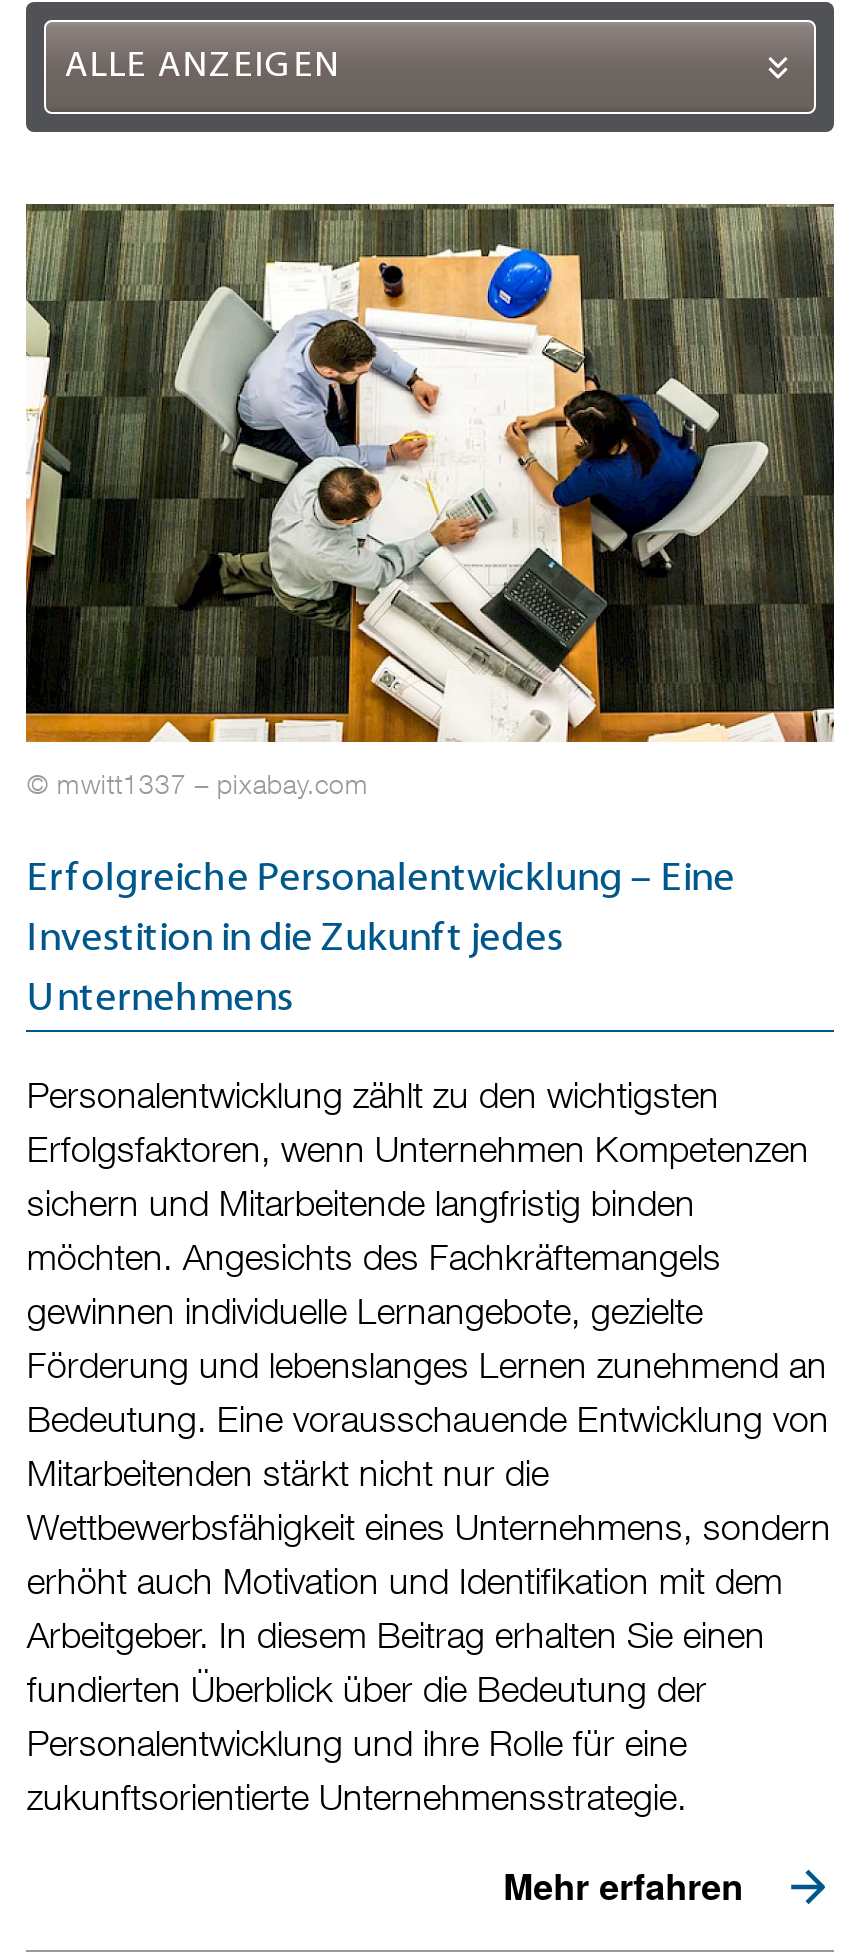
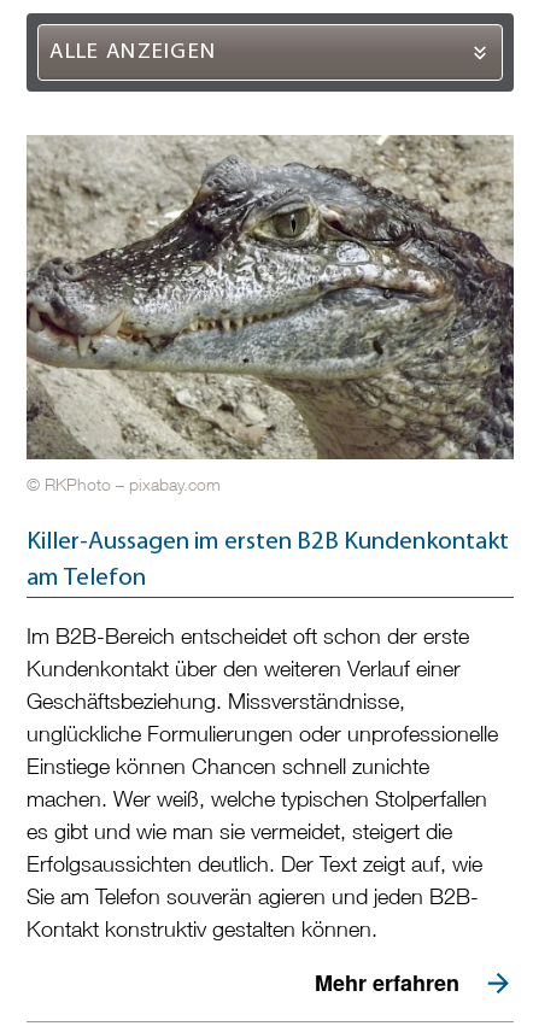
- [image]
- © mwitt1337 – pixabay.com
- Erfolgreiche Personalentwicklung – Eine
- Investition in die Zukunft jedes
- Unternehmens
- Personalentwicklung zählt zu den wichtigsten
- Erfolgsfaktoren, wenn Unternehmen Kompetenzen
- sichern und Mitarbeitende langfristig binden
- möchten. Angesichts des Fachkräftemangels
- gewinnen individuelle Lernangebote, gezielte
- Förderung und lebenslanges Lernen zunehmend an
- Bedeutung. Eine vorausschauende Entwicklung von
- Mitarbeitenden stärkt nicht nur die
- Wettbewerbsfähigkeit eines Unternehmens, sondern
- erhöht auch Motivation und Identifikation mit dem
- Arbeitgeber. In diesem Beitrag erhalten Sie einen
- fundierten Überblick über die Bedeutung der
- Personalentwicklung und ihre Rolle für eine
- zukunftsorientierte Unternehmensstrategie.
+ [image]
+ © RKPhoto – pixabay.com
+ Killer-Aussagen im ersten B2B Kundenkontakt
+ am Telefon
+ Im B2B-Bereich entscheidet oft schon der erste
+ Kundenkontakt über den weiteren Verlauf einer
+ Geschäftsbeziehung. Missverständnisse,
+ unglückliche Formulierungen oder unprofessionelle
+ Einstiege können Chancen schnell zunichte
+ machen. Wer weiß, welche typischen Stolperfallen
+ es gibt und wie man sie vermeidet, steigert die
+ Erfolgsaussichten deutlich. Der Text zeigt auf, wie
+ Sie am Telefon souverän agieren und jeden B2B-
+ Kontakt konstruktiv gestalten können.
